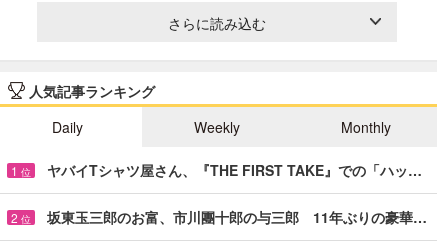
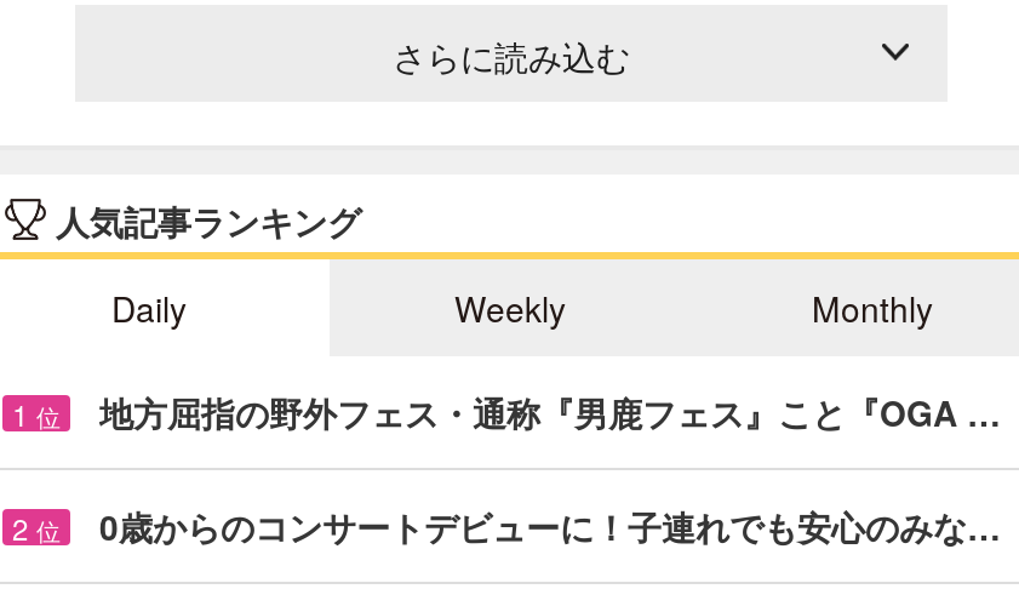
- ヤバイTシャツ屋さん、『THE FIRST TAKE』での「ハッ…
+ 地方屈指の野外フェス・通称『男鹿フェス』こと『OGA …

- 坂東玉三郎のお富、市川團十郎の与三郎 11年ぶりの豪華…
+ 0歳からのコンサートデビューに！子連れでも安心のみな…
